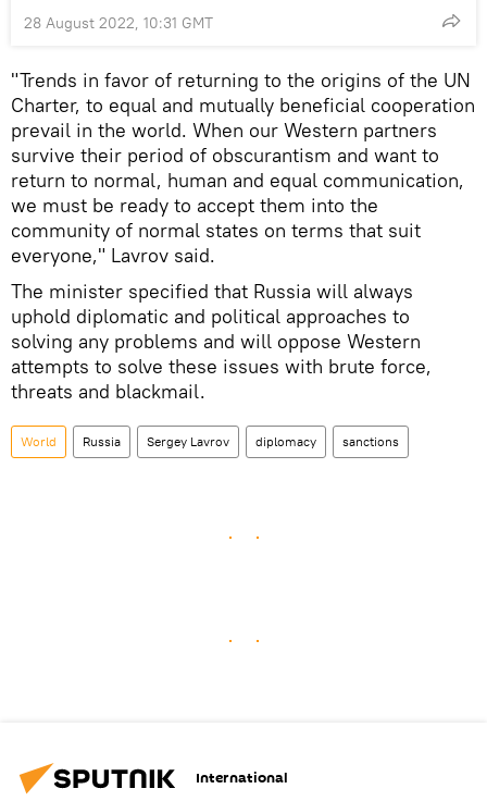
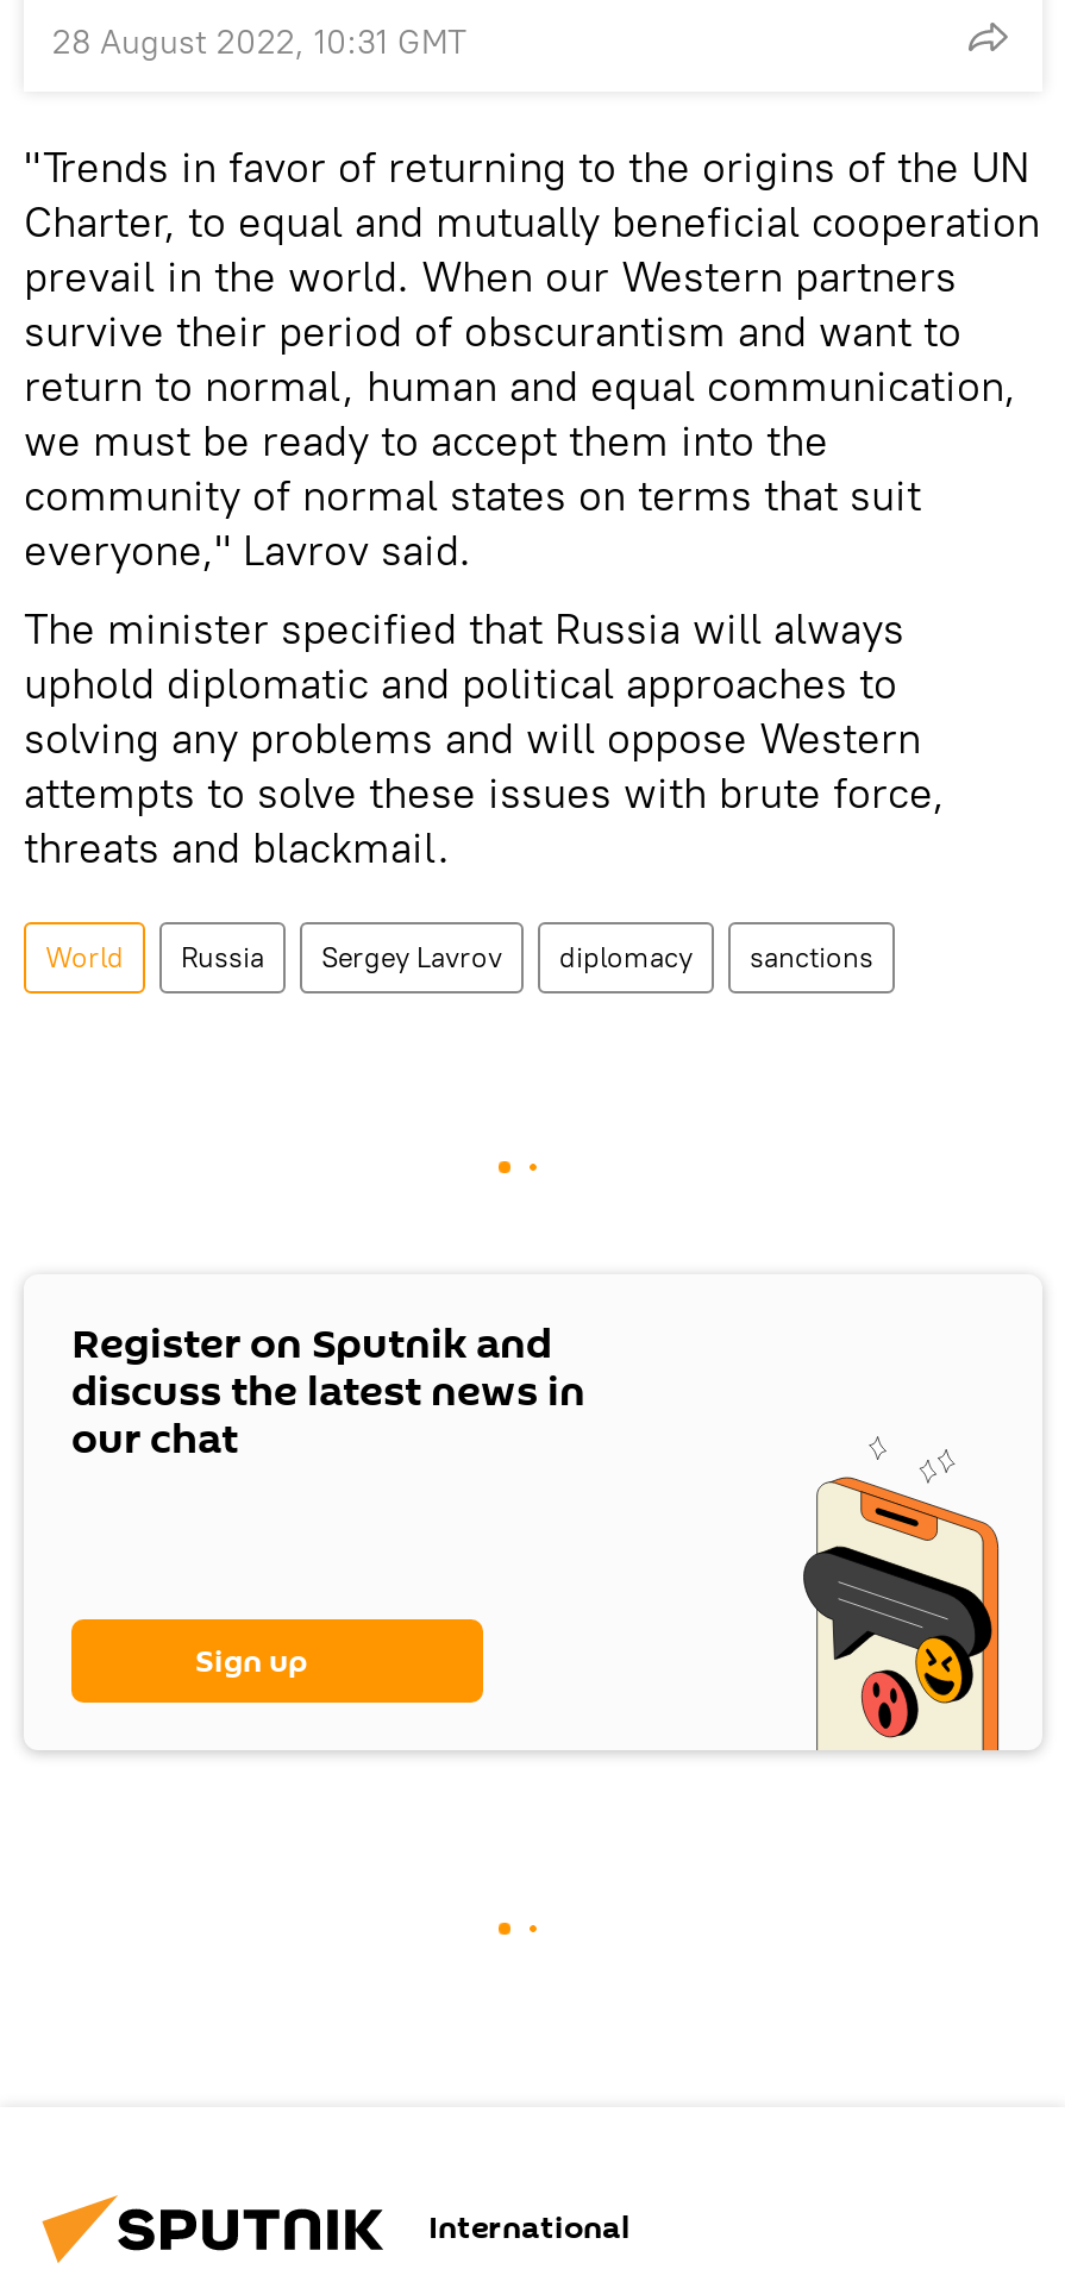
+ Register on Sputnik and
+ discuss the latest news in
+ our chat

+ Sign up

+ [image]
